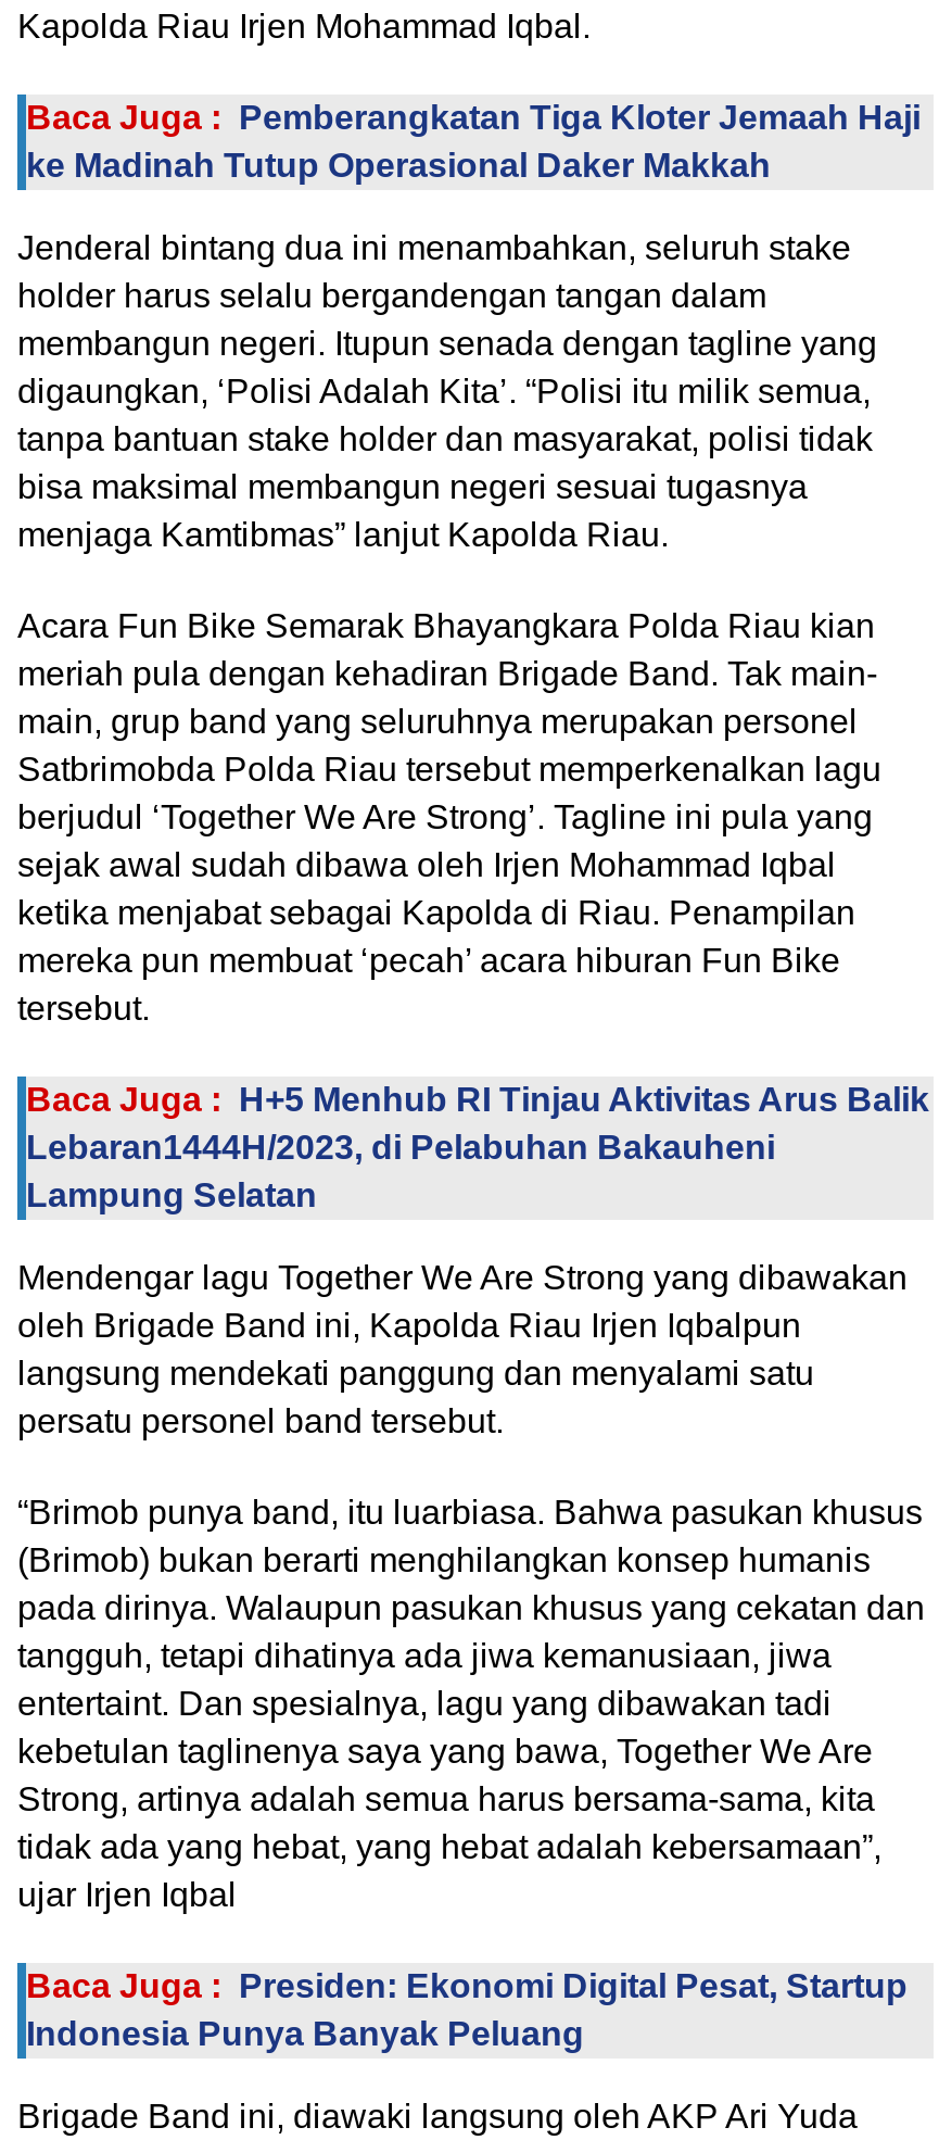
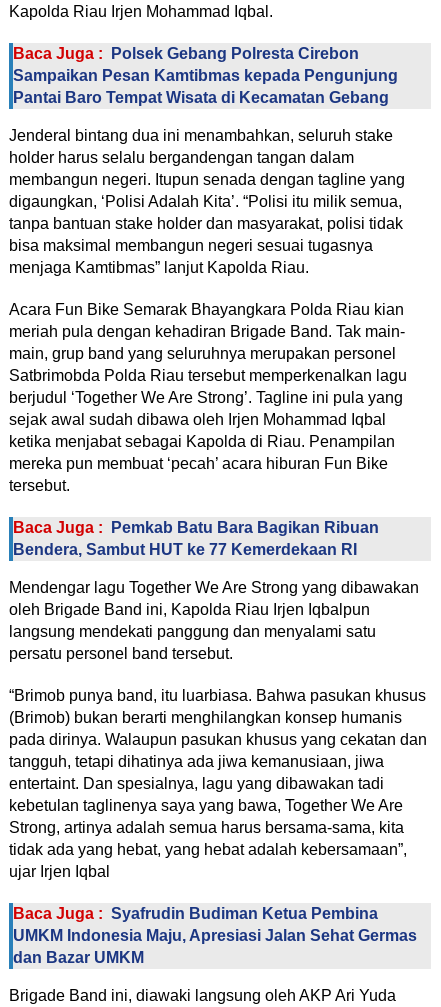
- Baca Juga : Pemberangkatan Tiga Kloter Jemaah Haji
- ke Madinah Tutup Operasional Daker Makkah
+ Baca Juga : Polsek Gebang Polresta Cirebon
+ Sampaikan Pesan Kamtibmas kepada Pengunjung
+ Pantai Baro Tempat Wisata di Kecamatan Gebang

- Baca Juga : H+5 Menhub RI Tinjau Aktivitas Arus Balik
- Lebaran1444H/2023, di Pelabuhan Bakauheni
- Lampung Selatan
+ Baca Juga : Pemkab Batu Bara Bagikan Ribuan
+ Bendera, Sambut HUT ke 77 Kemerdekaan RI

- Baca Juga : Presiden: Ekonomi Digital Pesat, Startup
- Indonesia Punya Banyak Peluang
+ Baca Juga : Syafrudin Budiman Ketua Pembina
+ UMKM Indonesia Maju, Apresiasi Jalan Sehat Germas
+ dan Bazar UMKM
